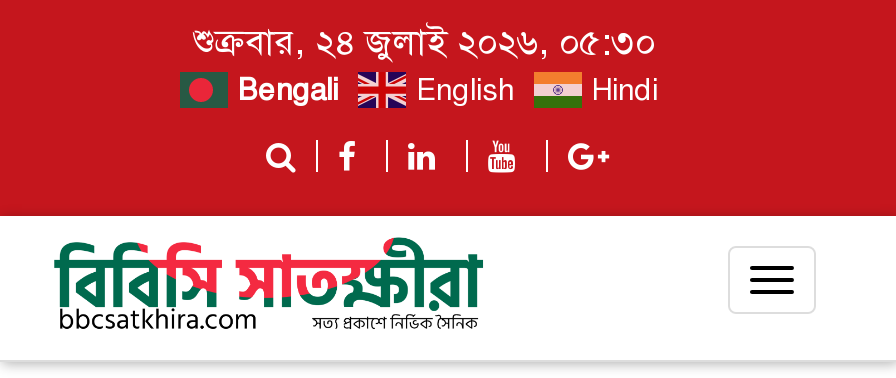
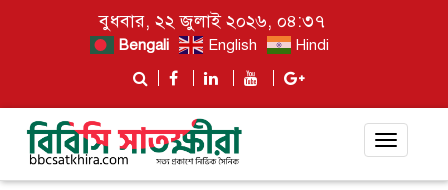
- শুক্রবার, ২৪ জুলাই ২০২৬, ০৫:৩০
+ বুধবার, ২২ জুলাই ২০২৬, ০৪:৩৭
